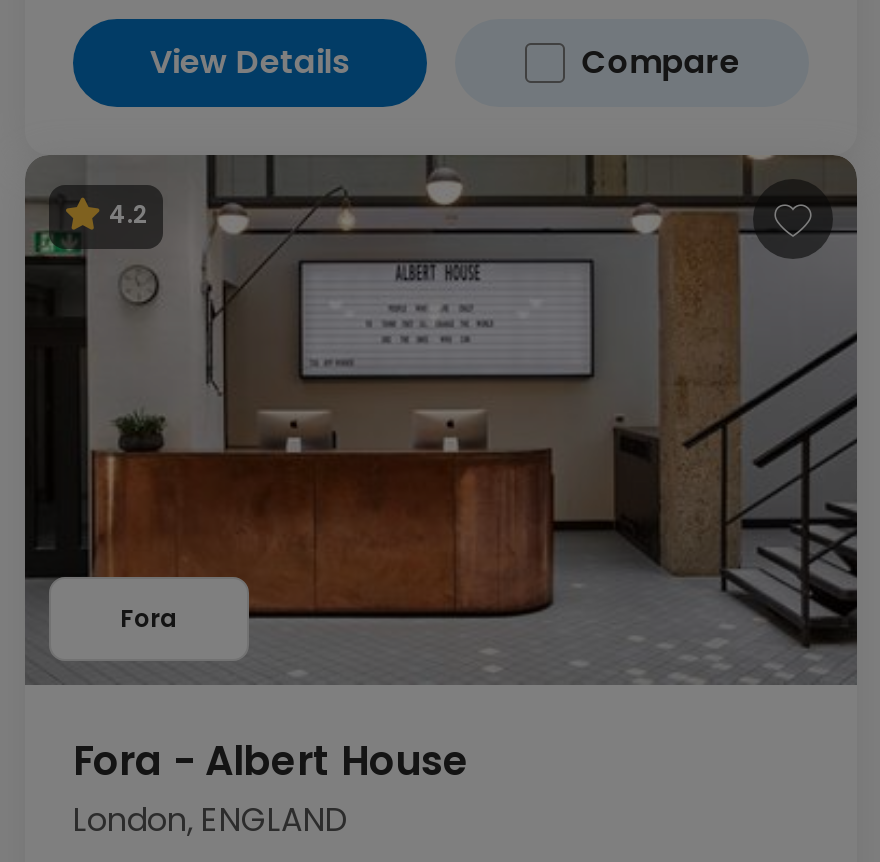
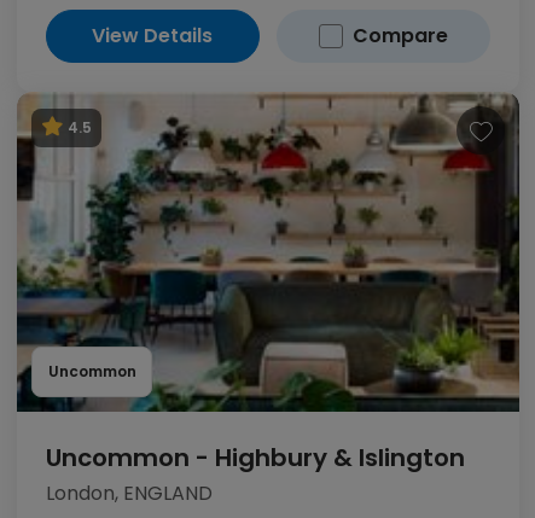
- [image]
- 4.2
+ [image]
+ 4.5

- Fora
+ Uncommon

- Fora - Albert House
+ Uncommon - Highbury & Islington
